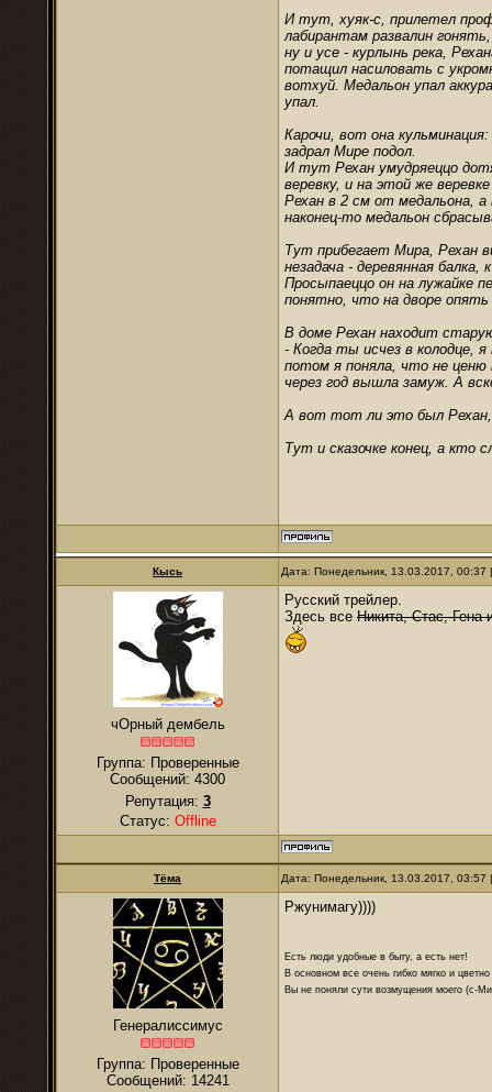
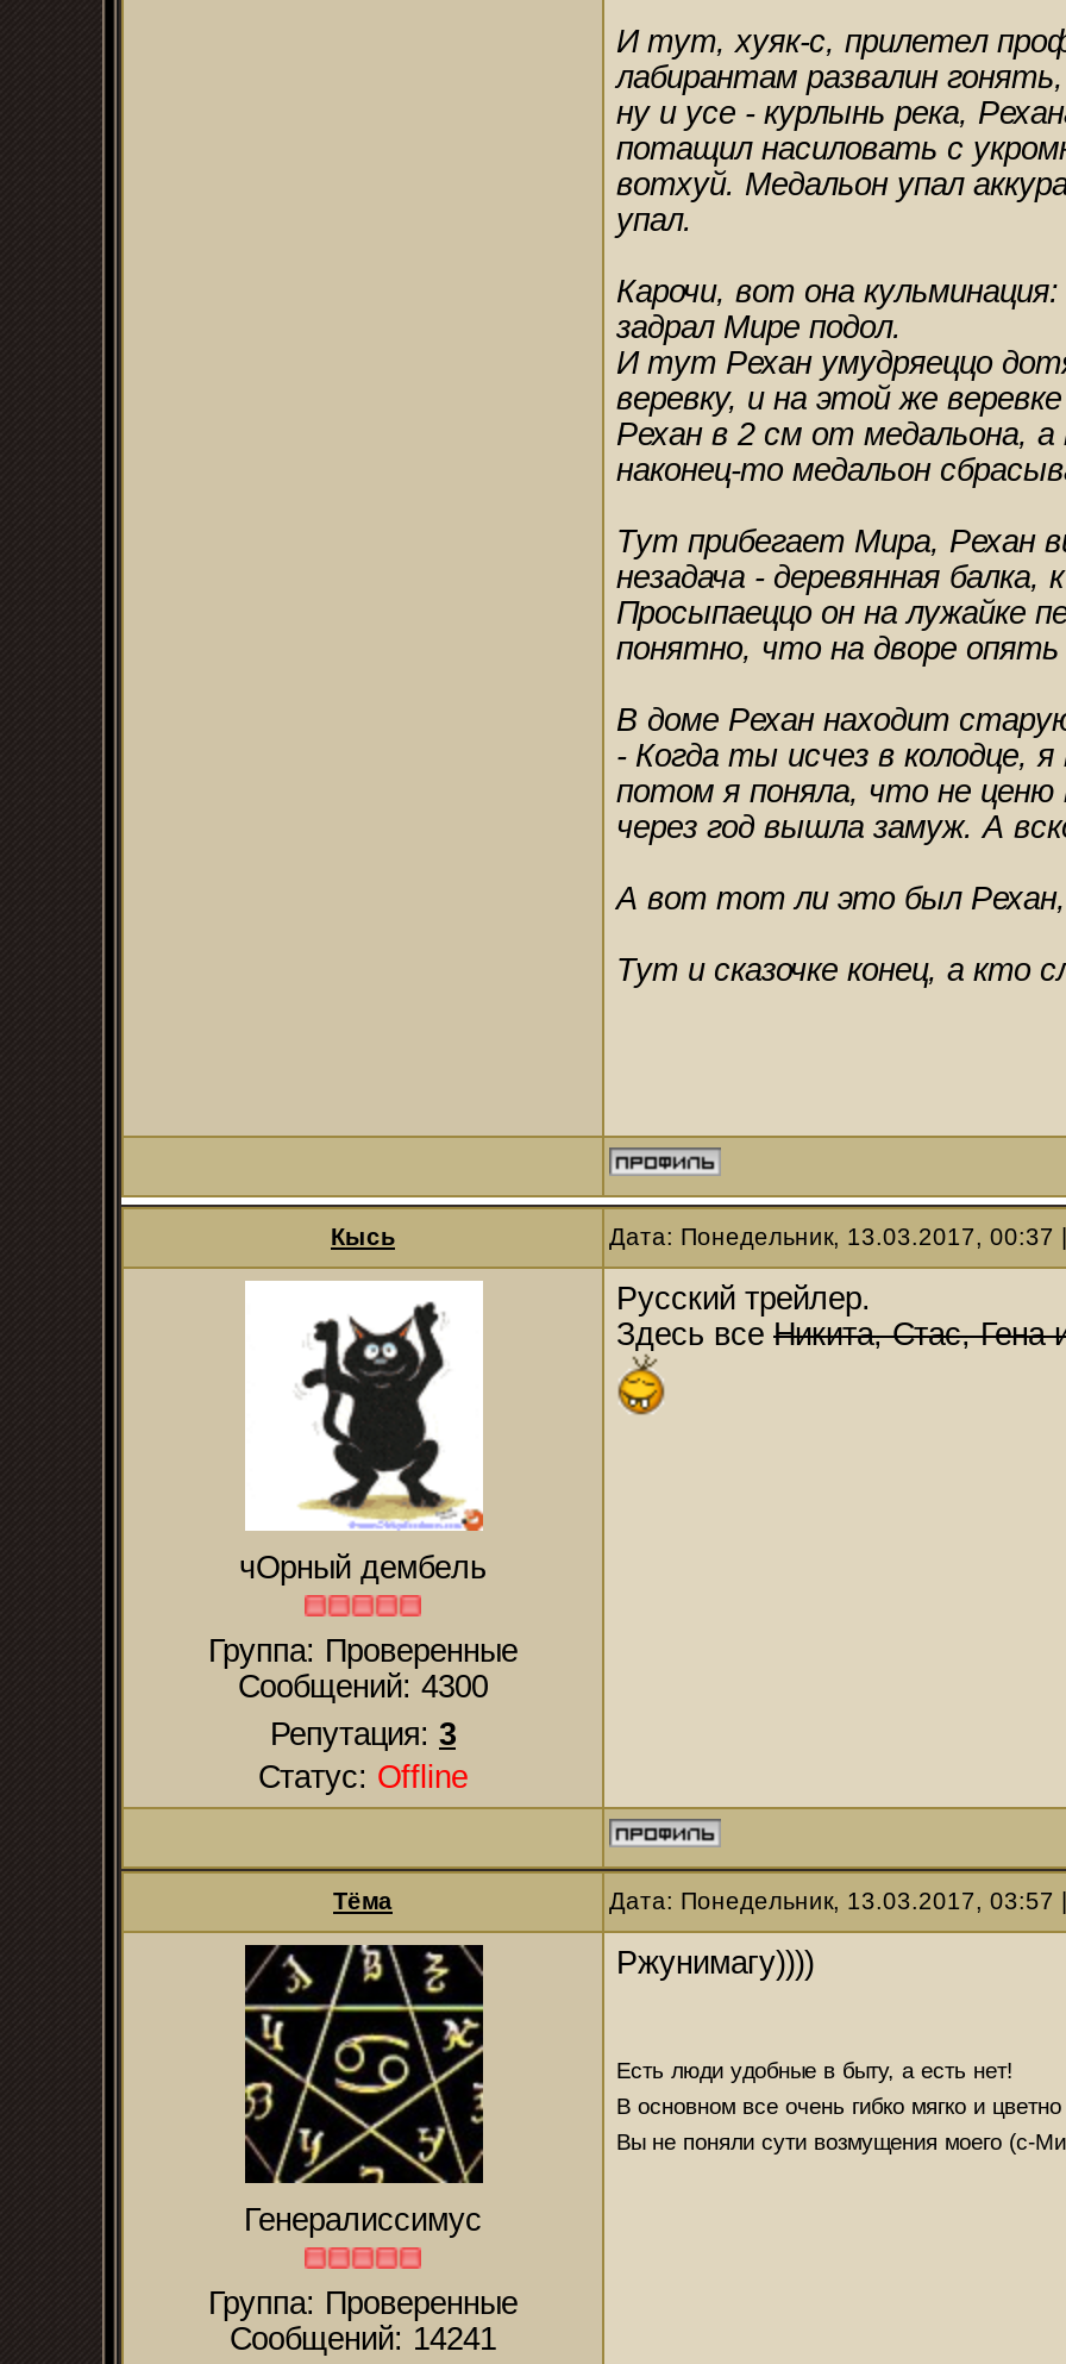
- [image]
+ [image]
